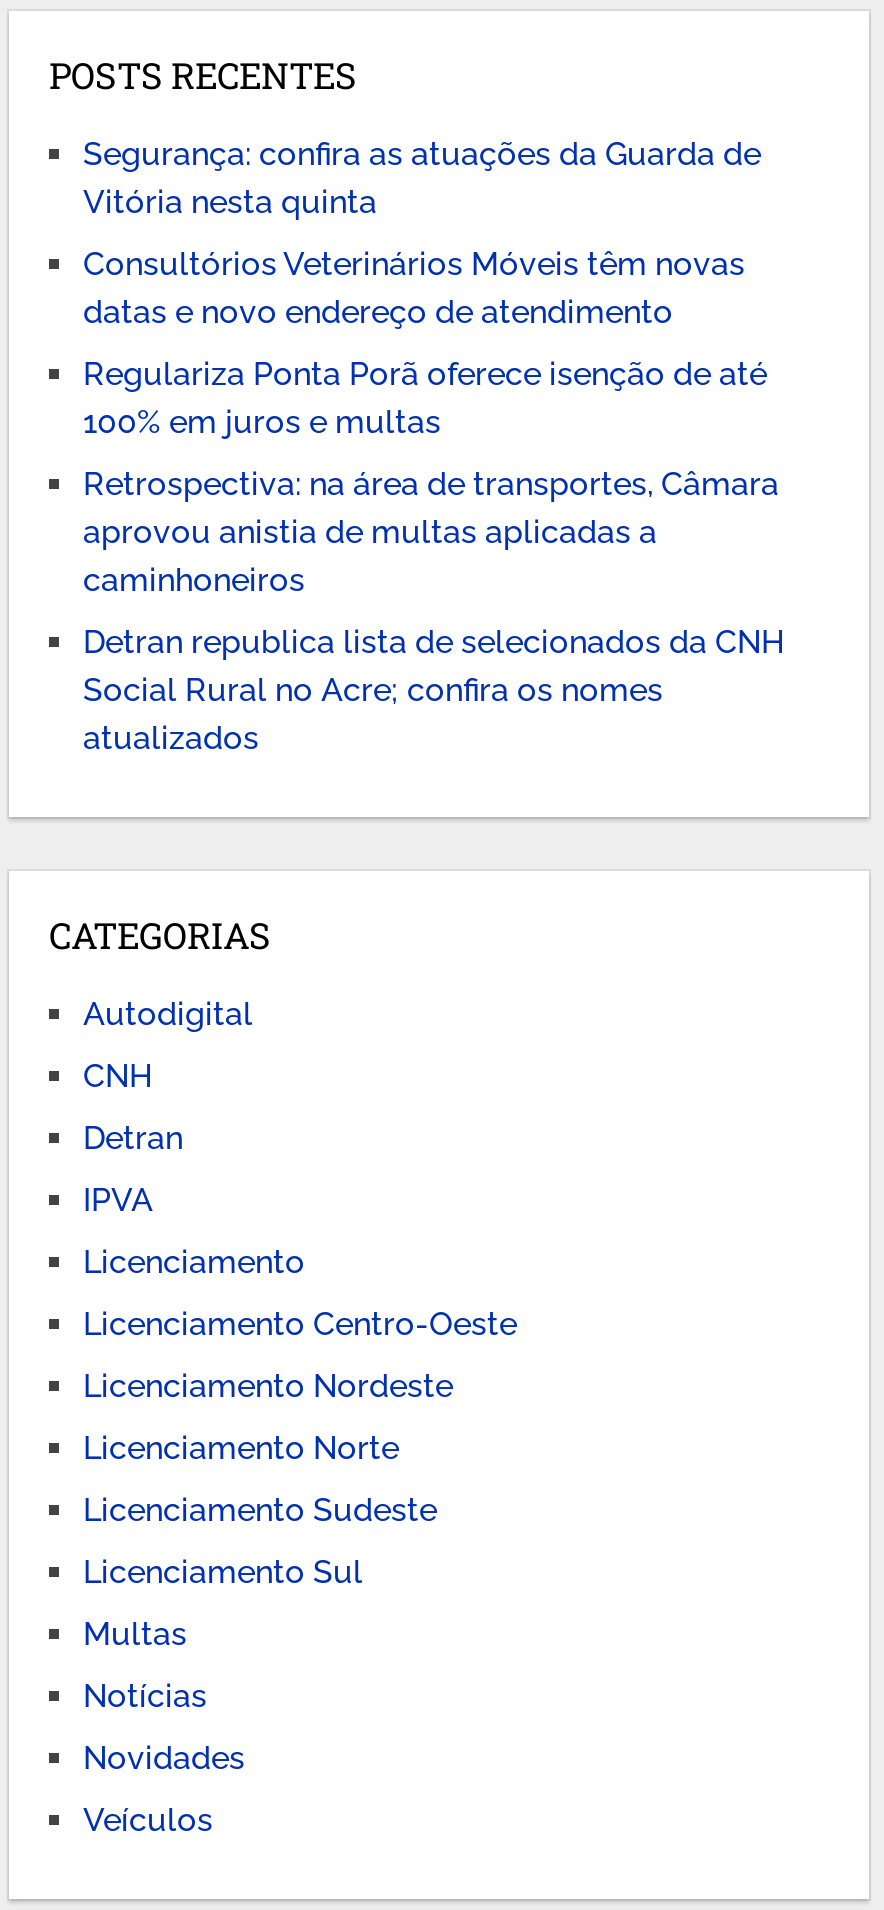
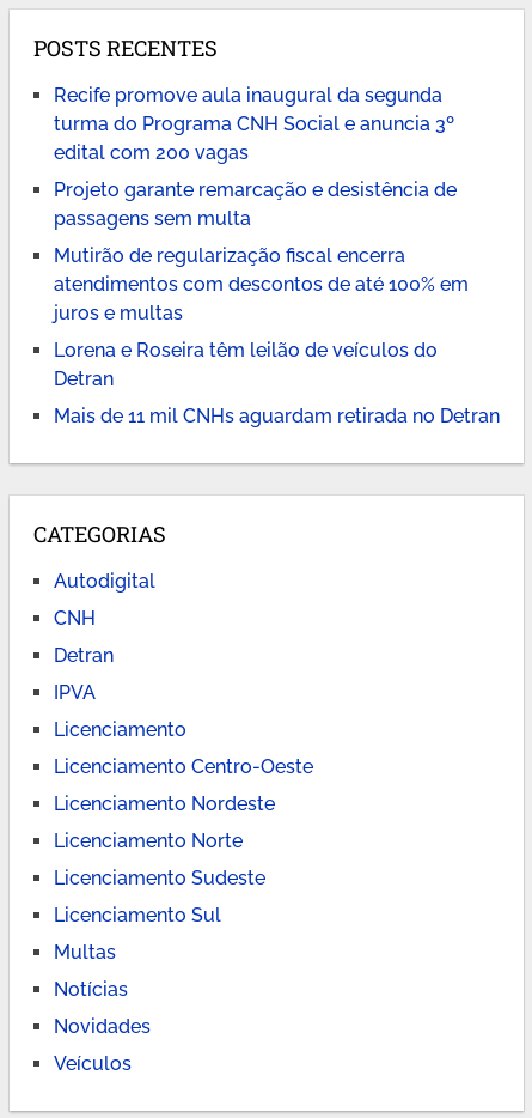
- Segurança: confira as atuações da Guarda de
- Vitória nesta quinta
+ Recife promove aula inaugural da segunda
+ turma do Programa CNH Social e anuncia 3º
+ edital com 200 vagas

- Consultórios Veterinários Móveis têm novas
- datas e novo endereço de atendimento
+ Projeto garante remarcação e desistência de
+ passagens sem multa

- Regulariza Ponta Porã oferece isenção de até
- 100% em juros e multas
+ Mutirão de regularização fiscal encerra
+ atendimentos com descontos de até 100% em
+ juros e multas

- Retrospectiva: na área de transportes, Câmara
- aprovou anistia de multas aplicadas a
- caminhoneiros
+ Lorena e Roseira têm leilão de veículos do
+ Detran

- Detran republica lista de selecionados da CNH
- Social Rural no Acre; confira os nomes
- atualizados
+ Mais de 11 mil CNHs aguardam retirada no Detran
